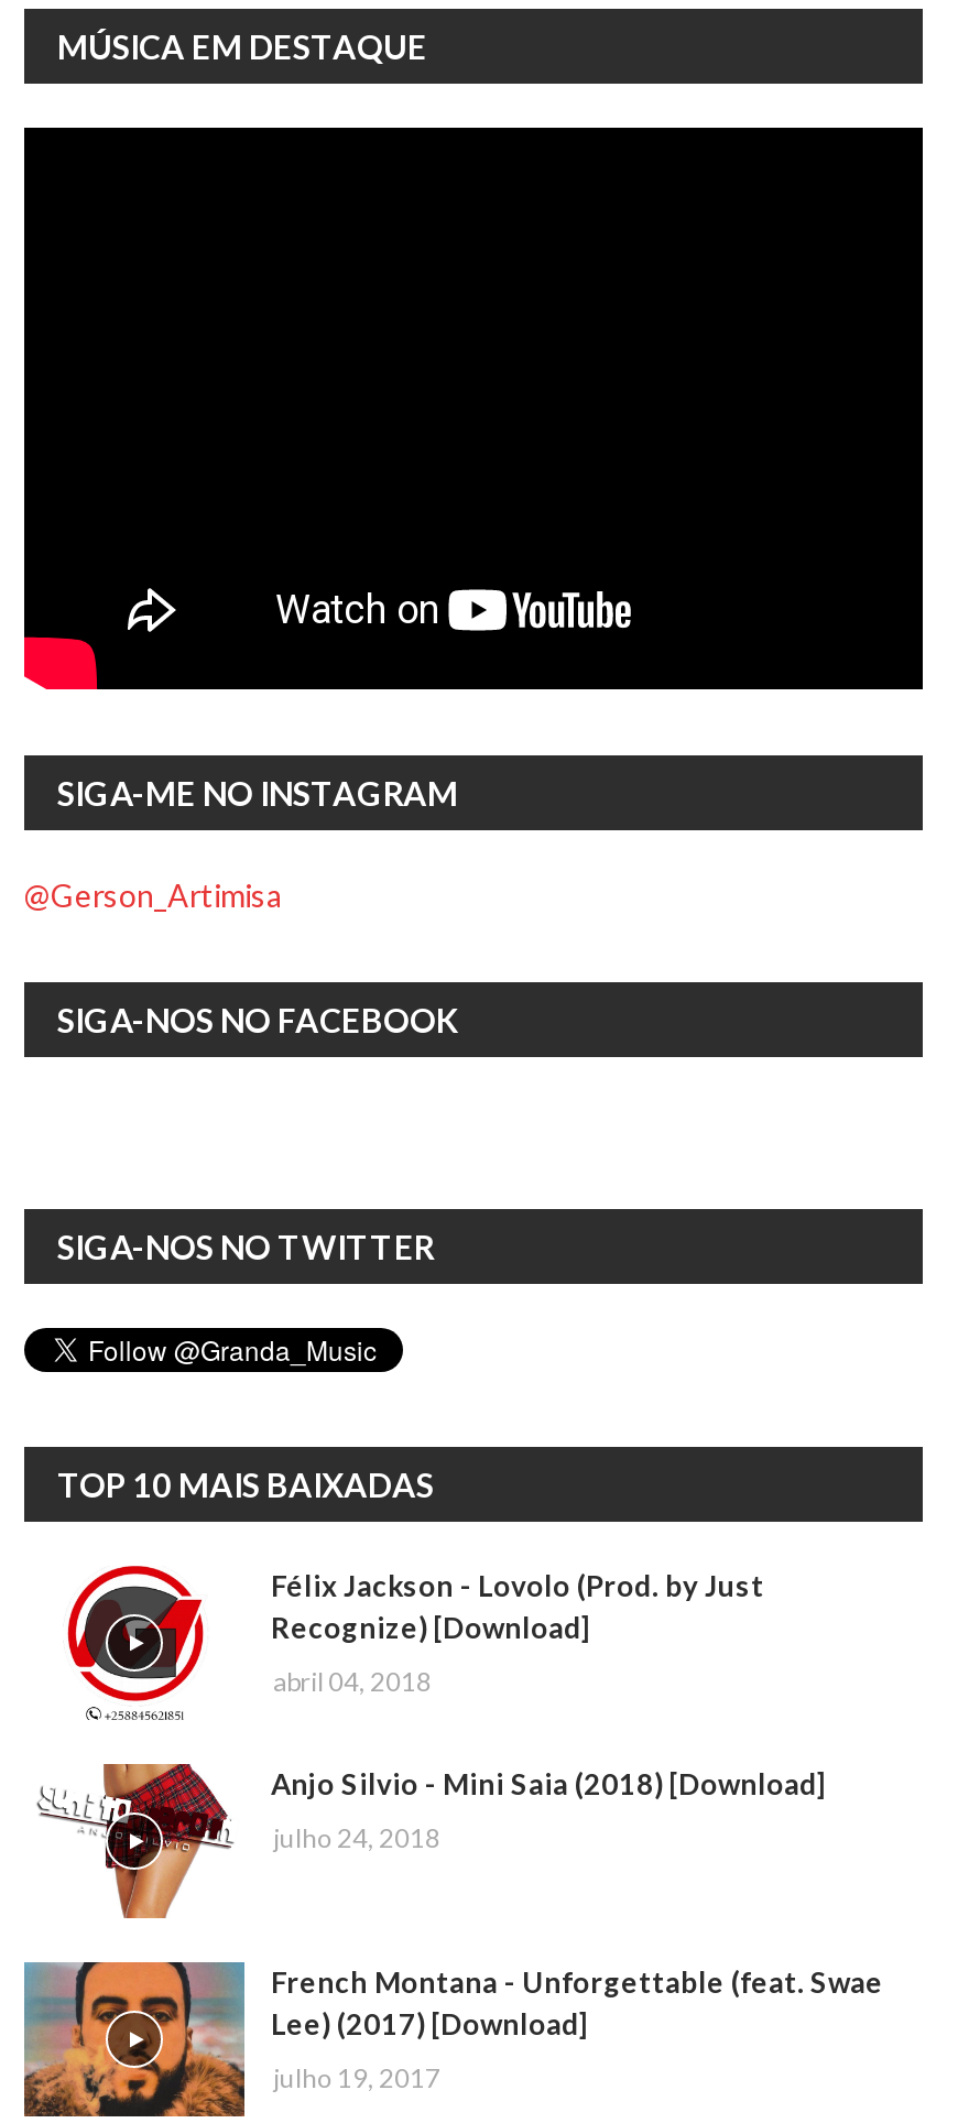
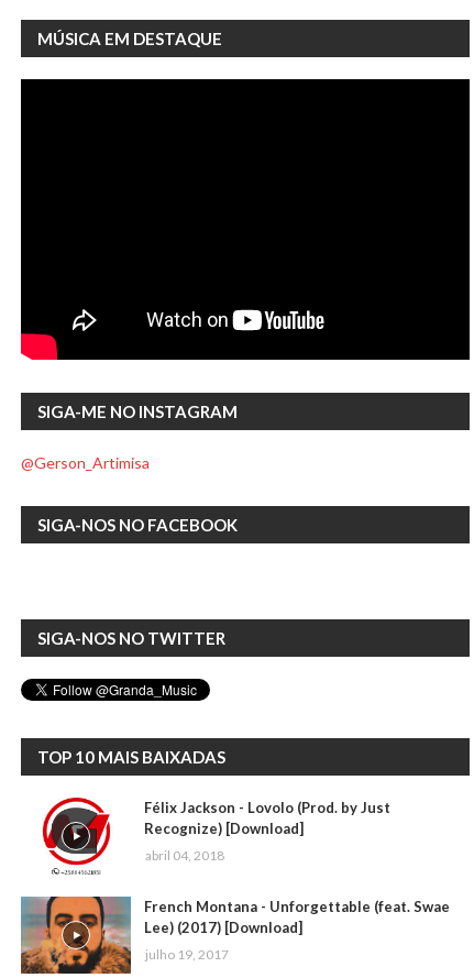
- [image]
- Anjo Silvio - Mini Saia (2018) [Download]
- julho 24, 2018
